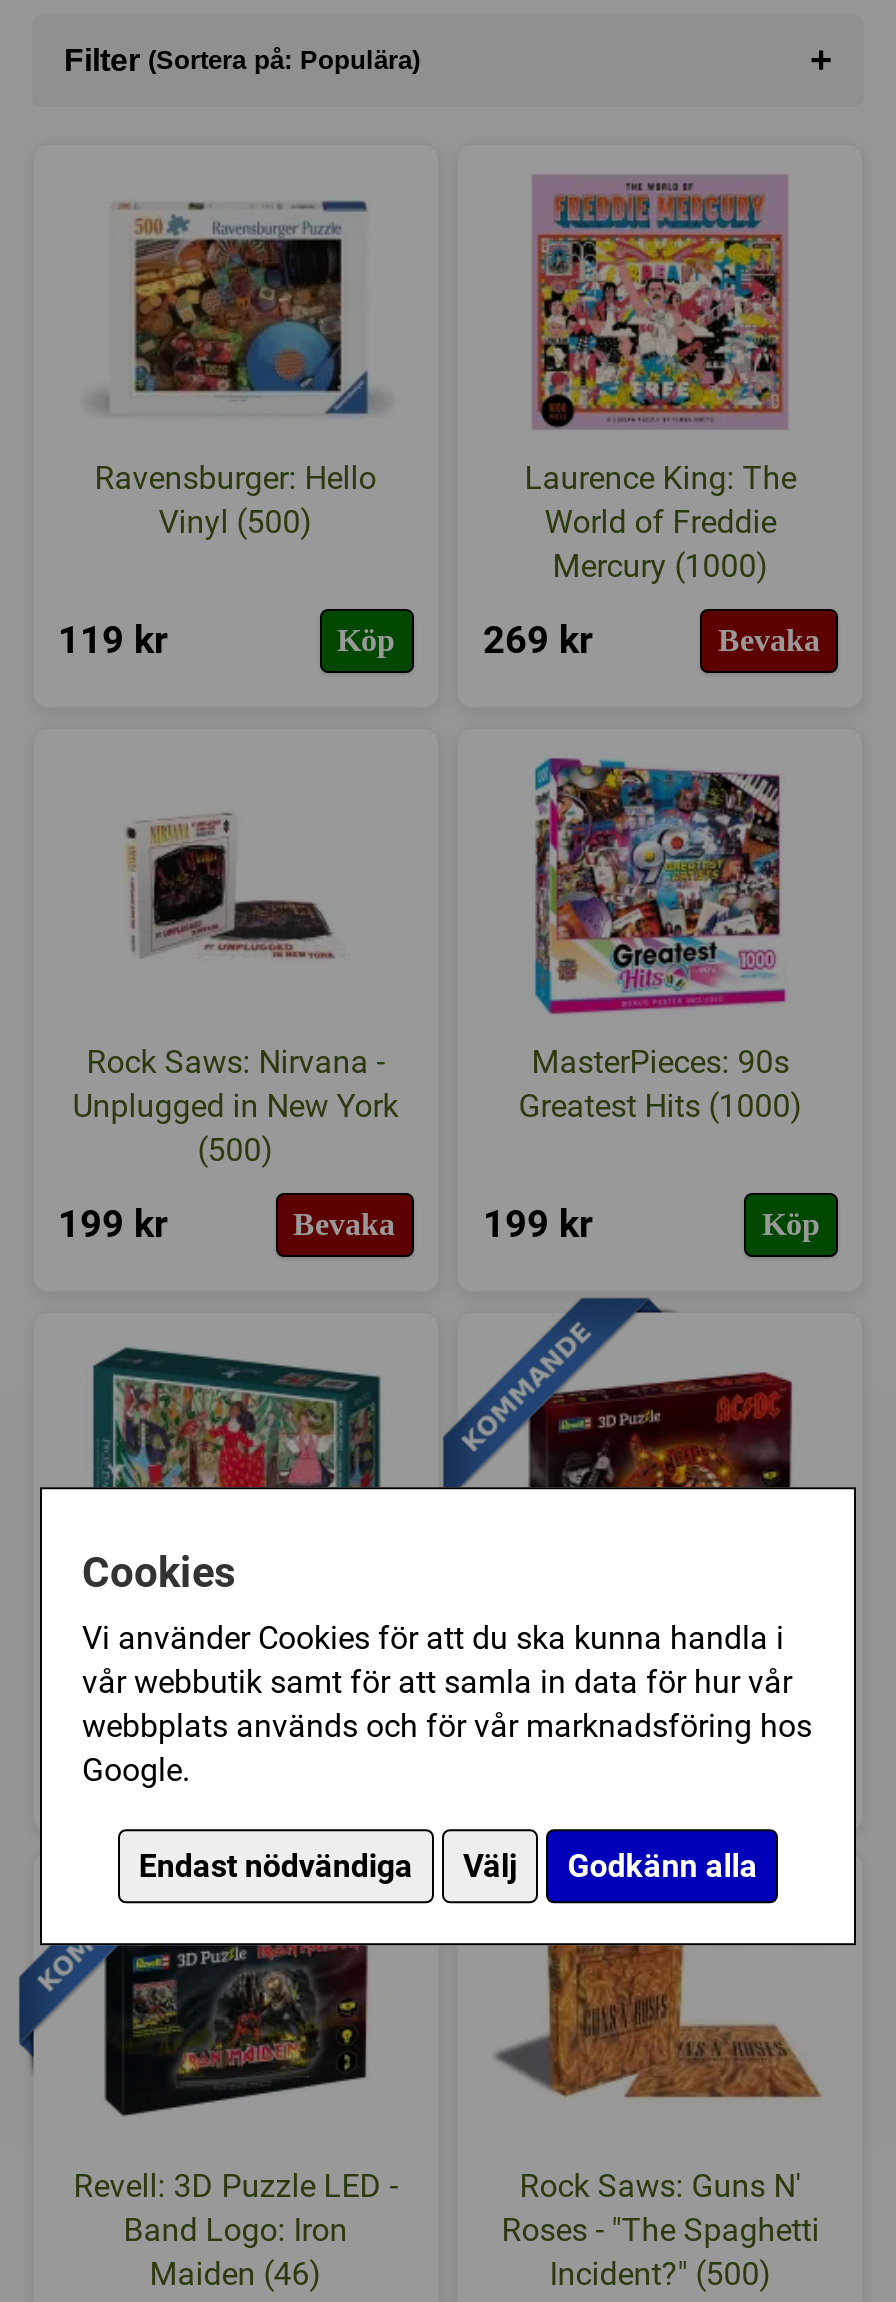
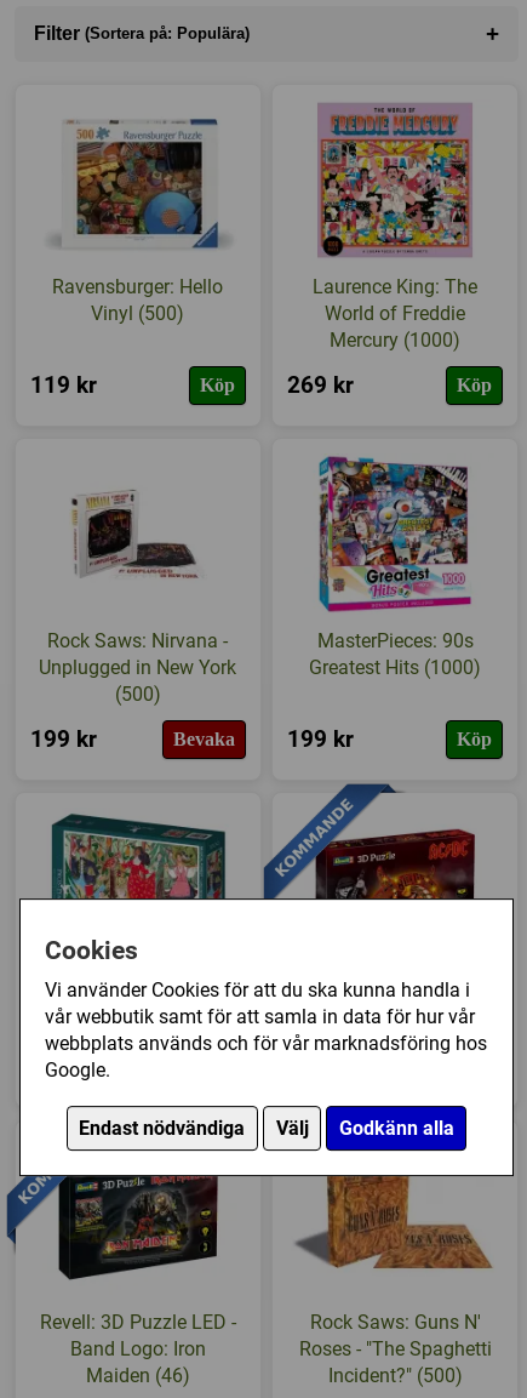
- Bevaka
+ Köp
